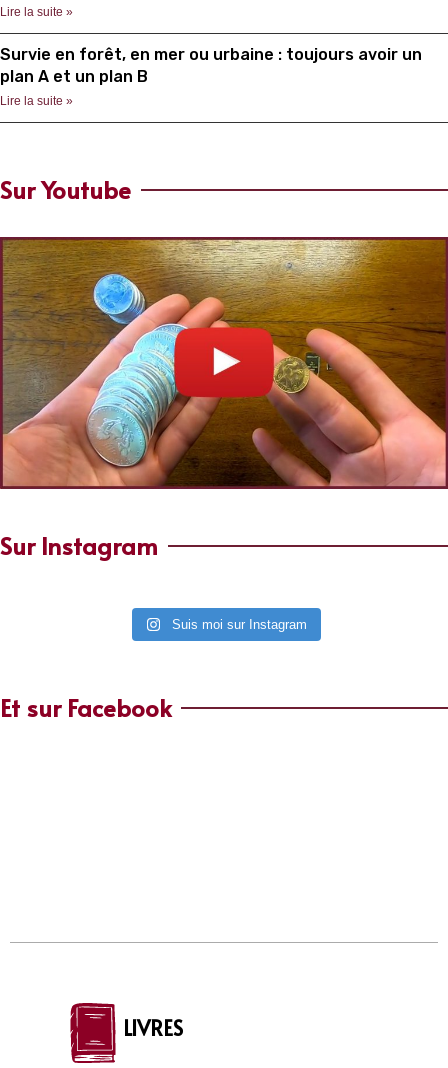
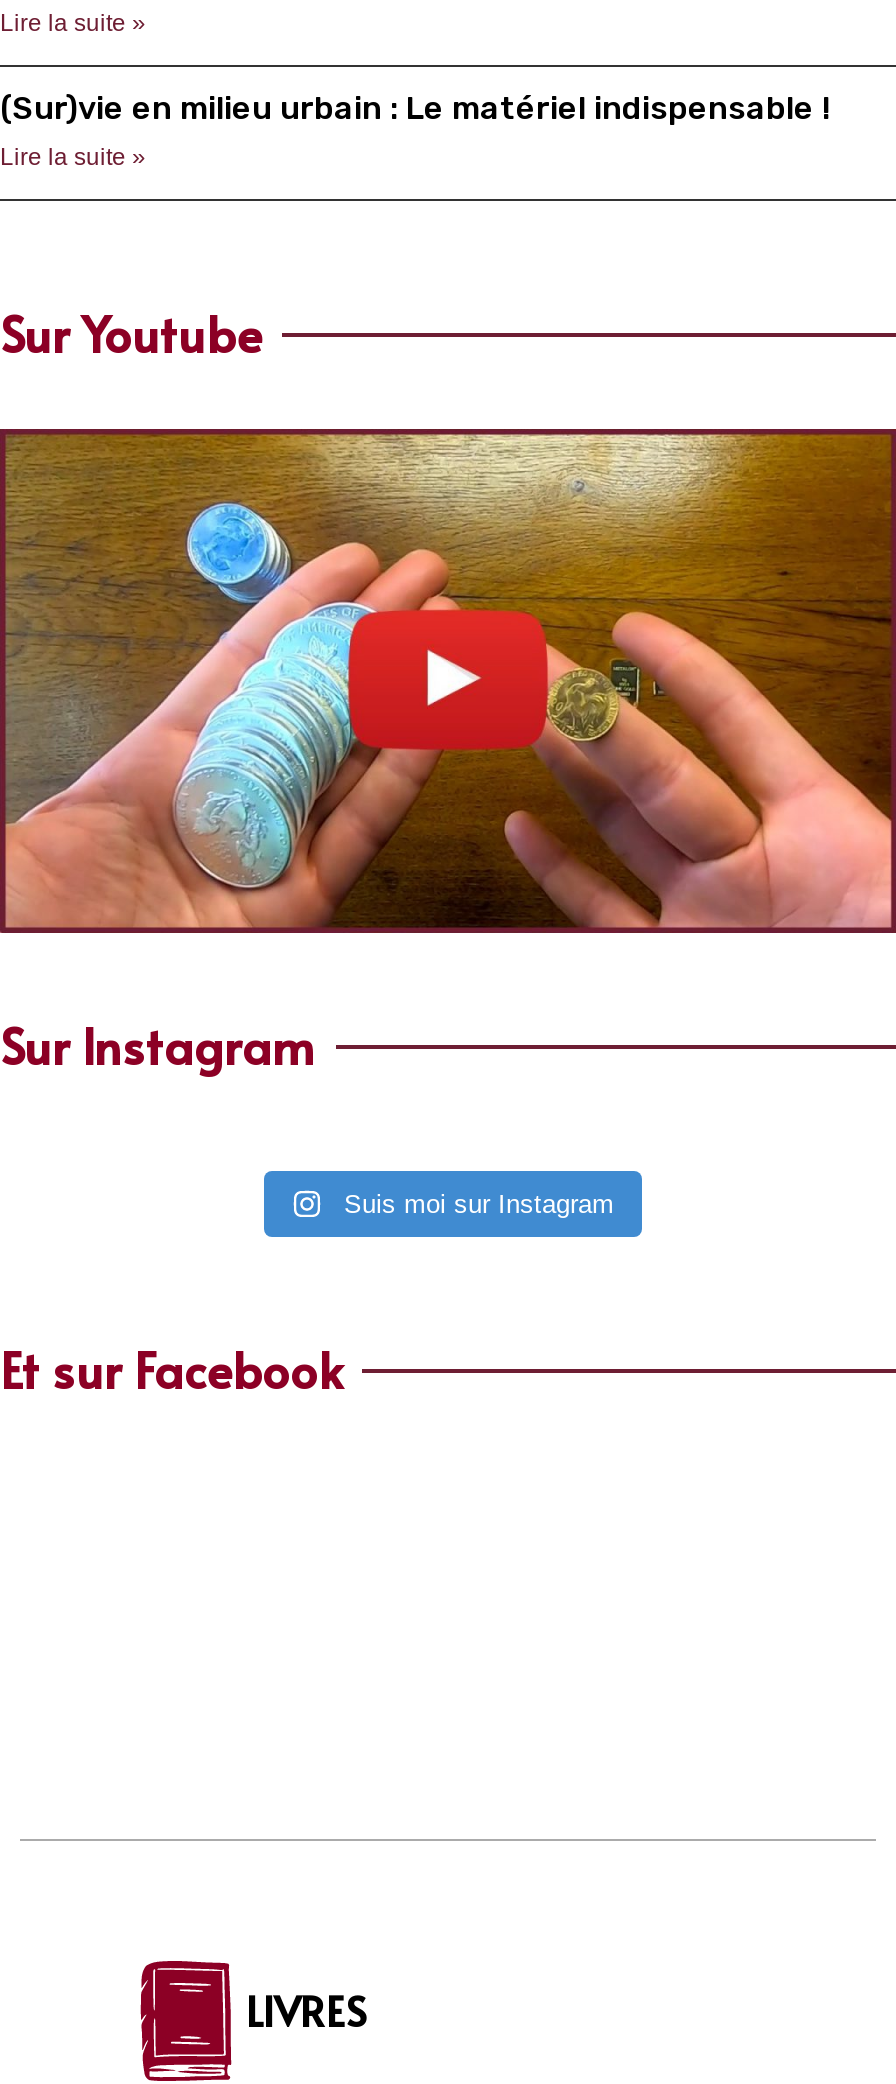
- Survie en forêt, en mer ou urbaine : toujours avoir un
- plan A et un plan B
+ (Sur)vie en milieu urbain : Le matériel indispensable !
